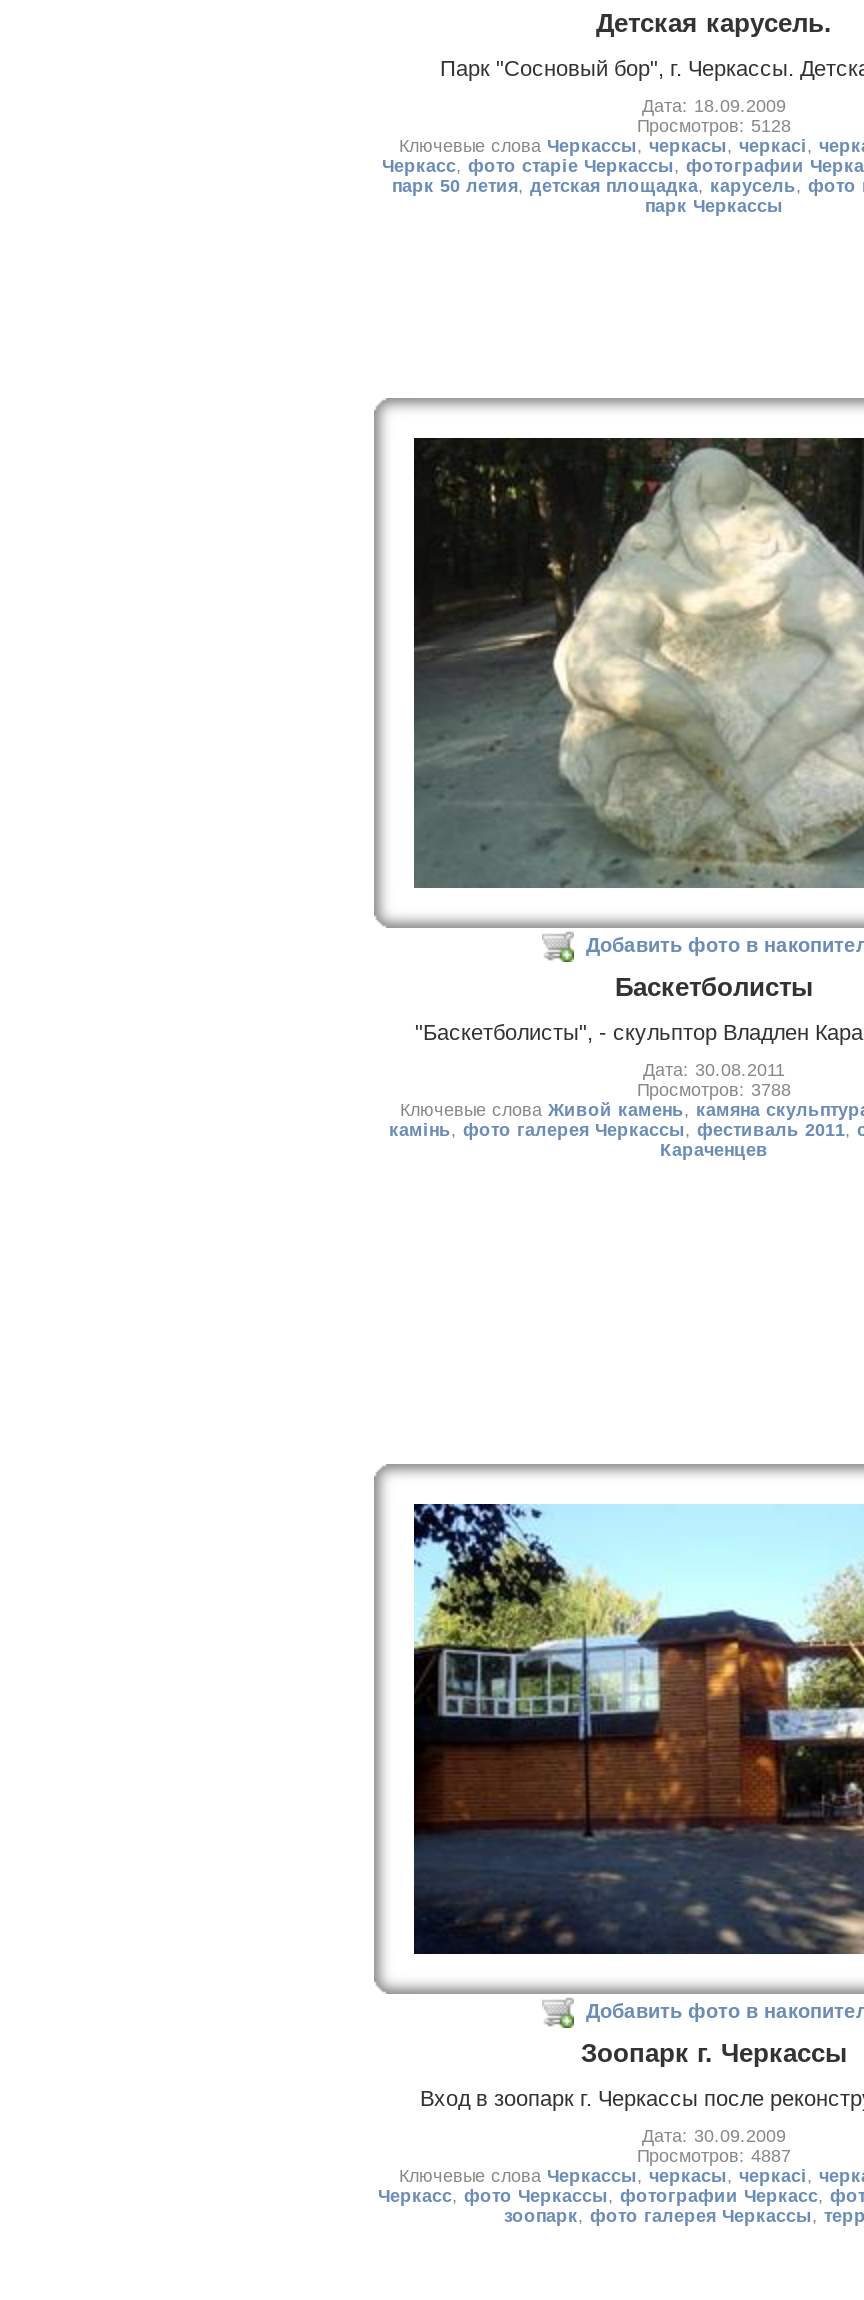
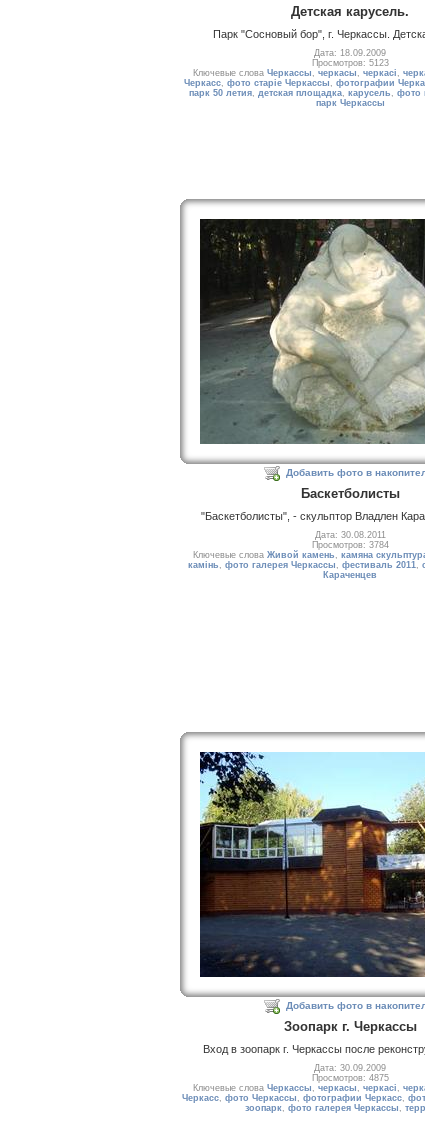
- Просмотров: 5128
+ Просмотров: 5123

- Просмотров: 3788
+ Просмотров: 3784

- Просмотров: 4887
+ Просмотров: 4875
